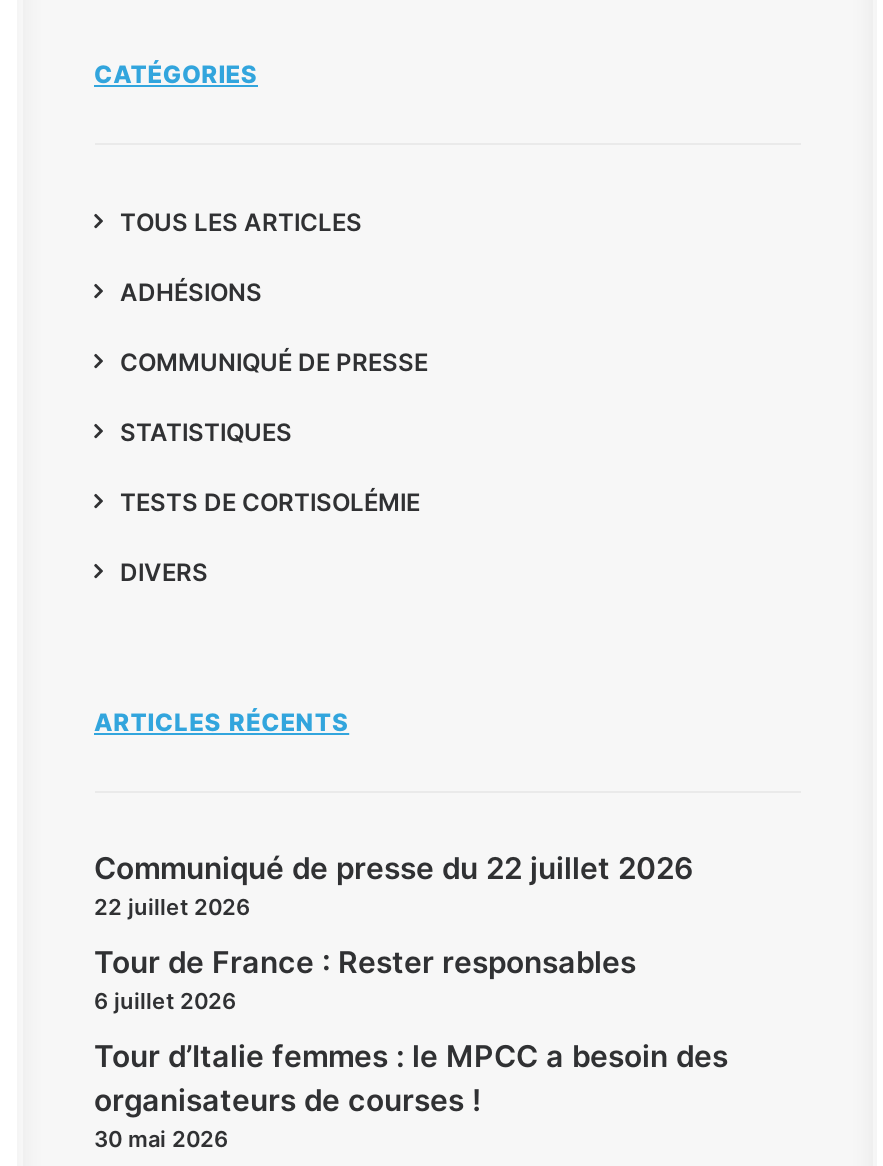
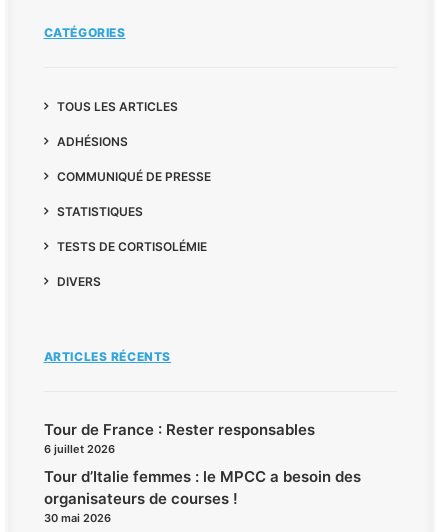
- Communiqué de presse du 22 juillet 2026
- 22 juillet 2026
